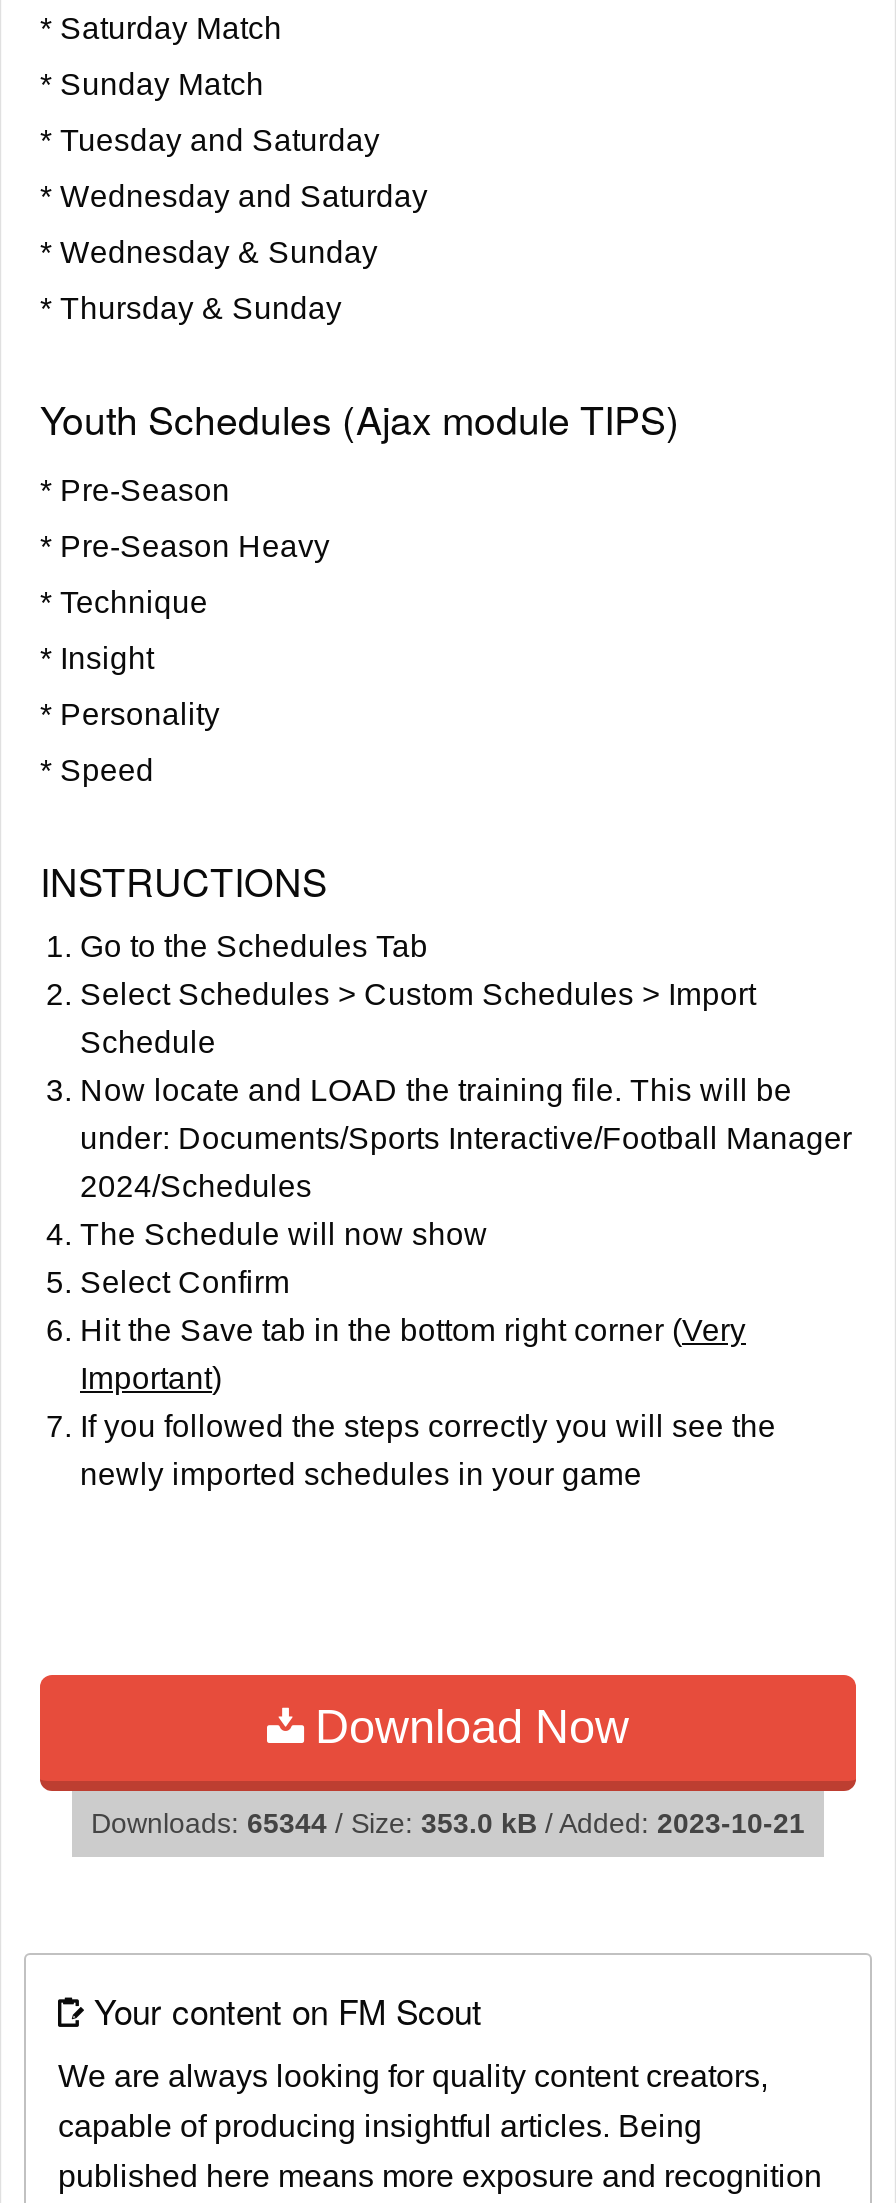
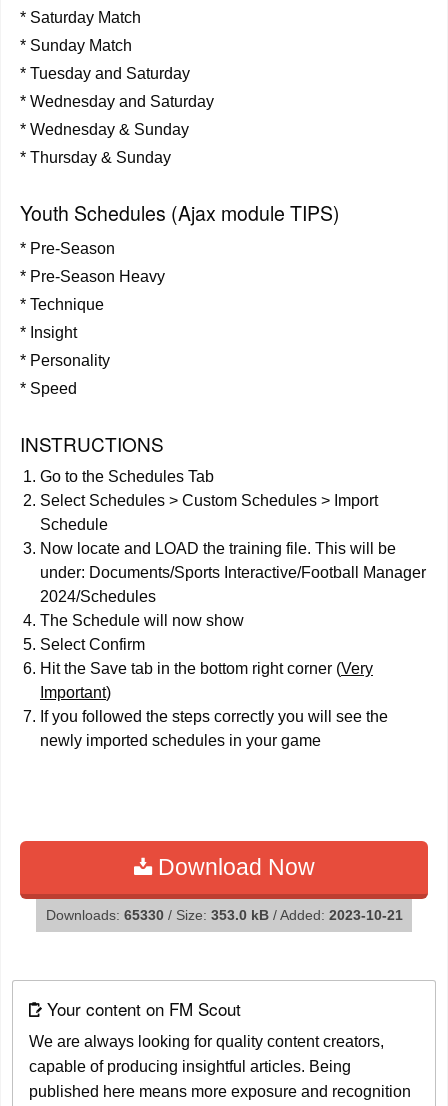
- Downloads: 65344 / Size: 353.0 kB / Added: 2023-10-21
+ Downloads: 65330 / Size: 353.0 kB / Added: 2023-10-21
